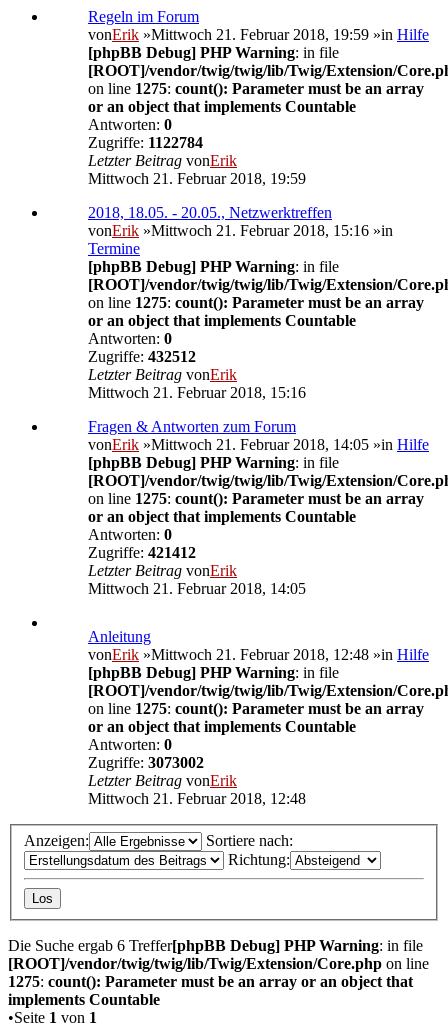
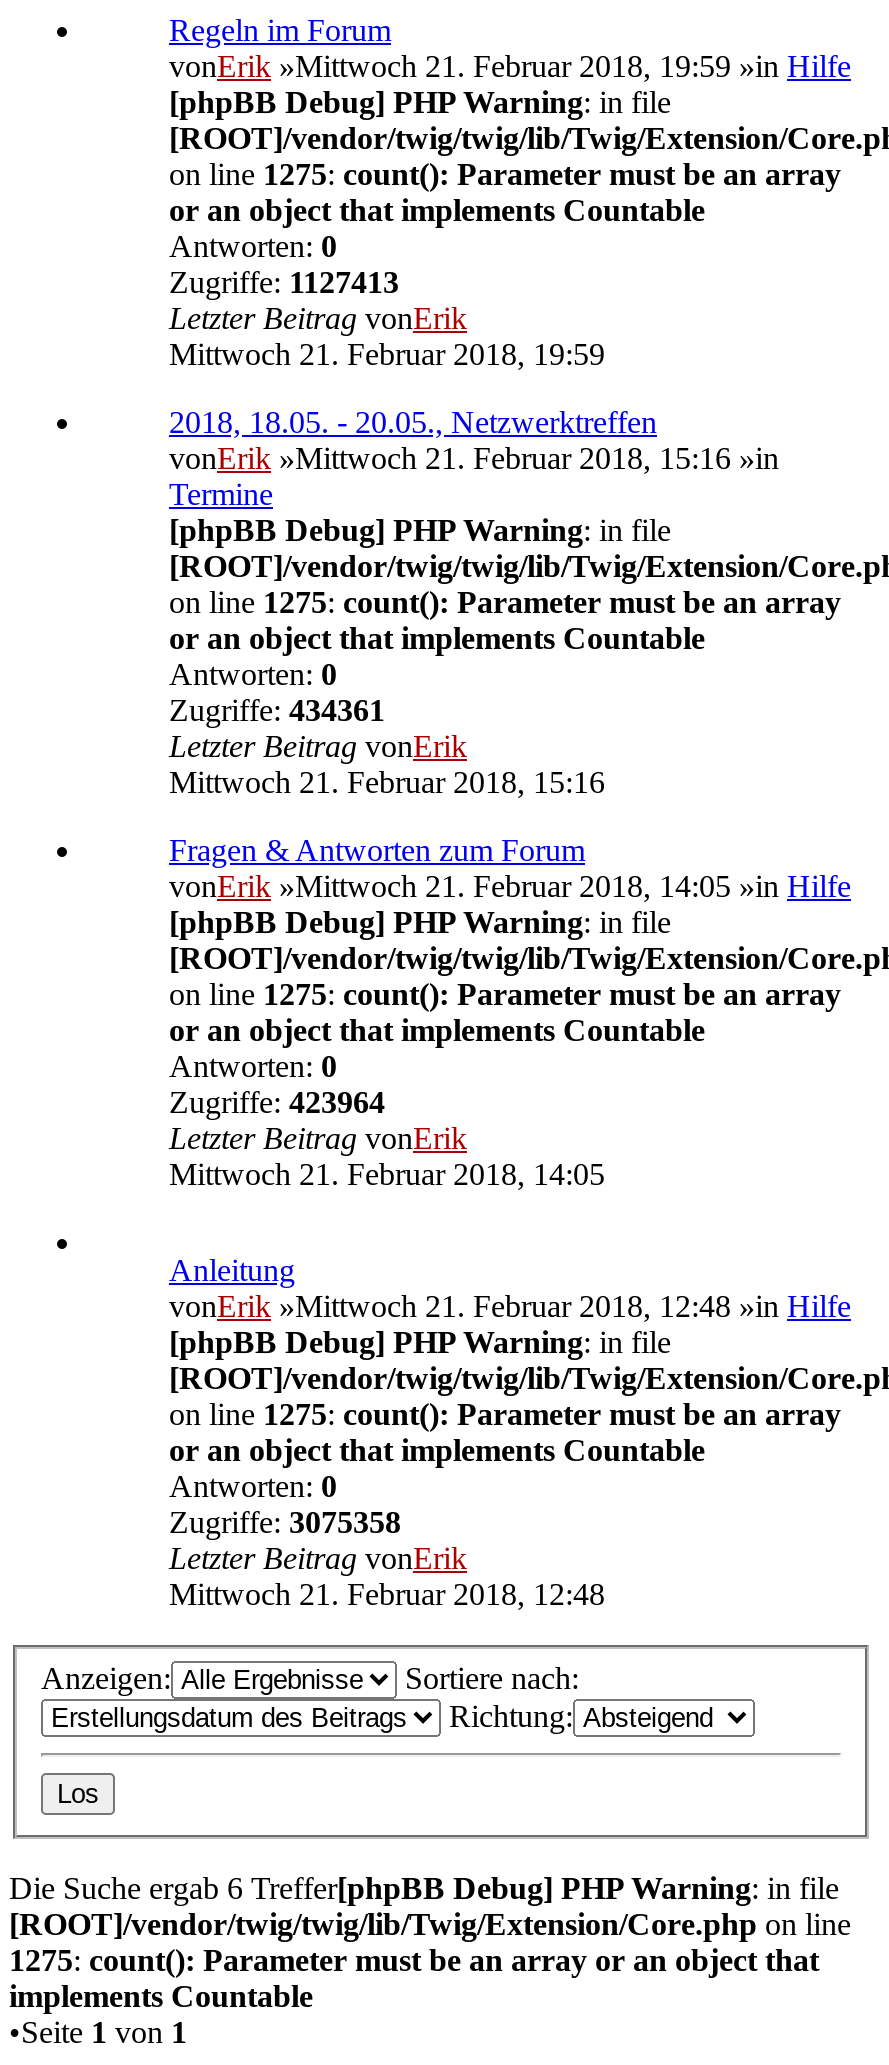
- Zugriffe: 1122784
+ Zugriffe: 1127413

- Zugriffe: 432512
+ Zugriffe: 434361

- Zugriffe: 421412
+ Zugriffe: 423964

- Zugriffe: 3073002
+ Zugriffe: 3075358
